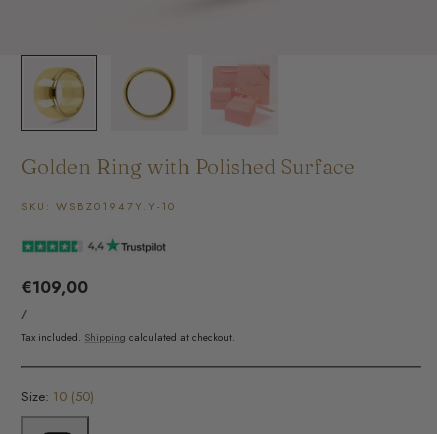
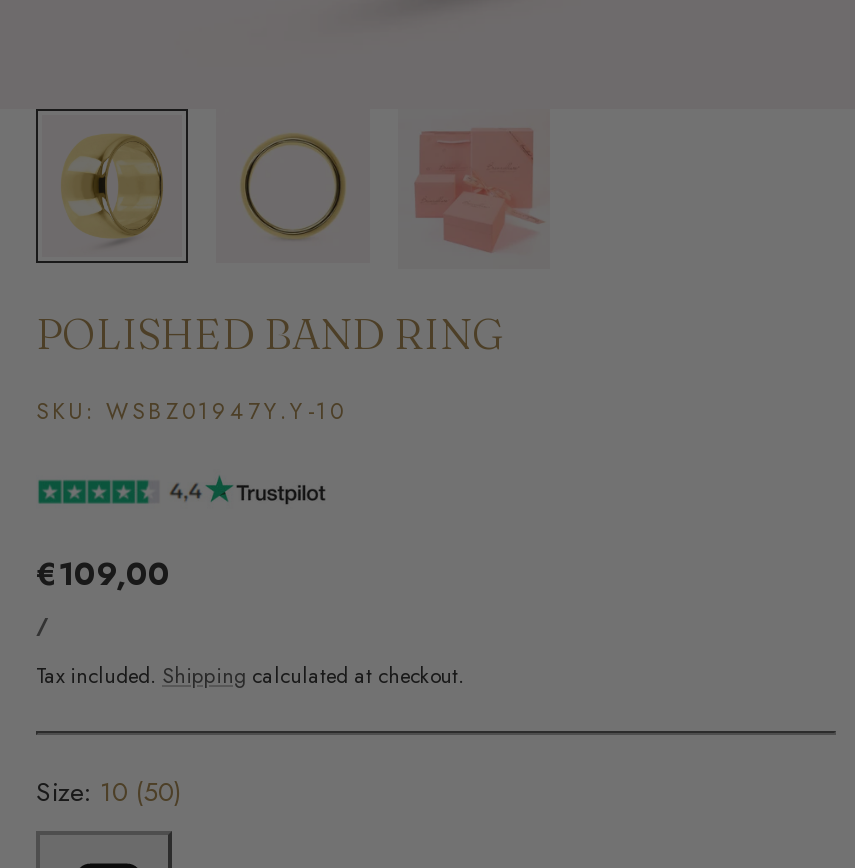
- Golden Ring with Polished Surface
+ POLISHED BAND RING
